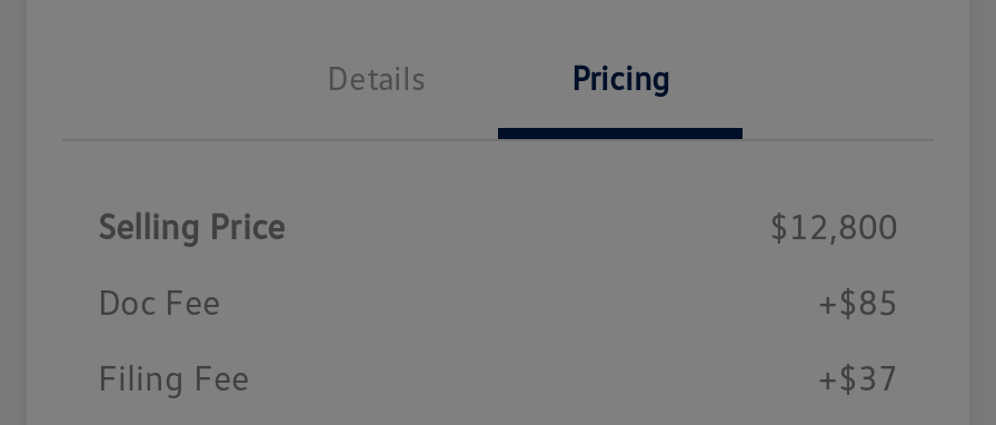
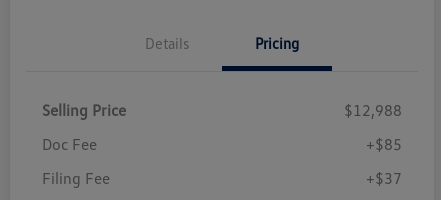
- $12,800
+ $12,988
